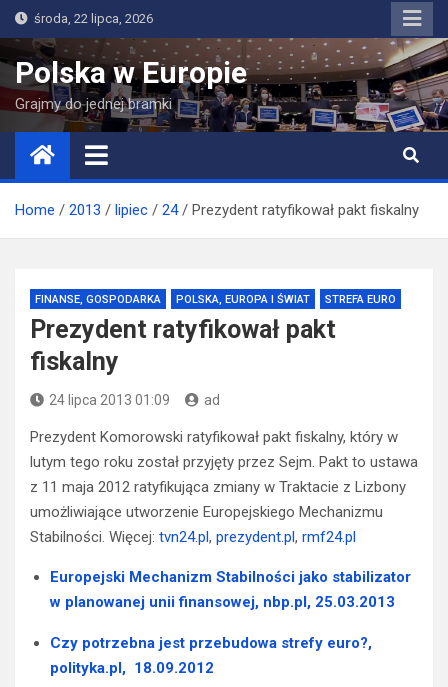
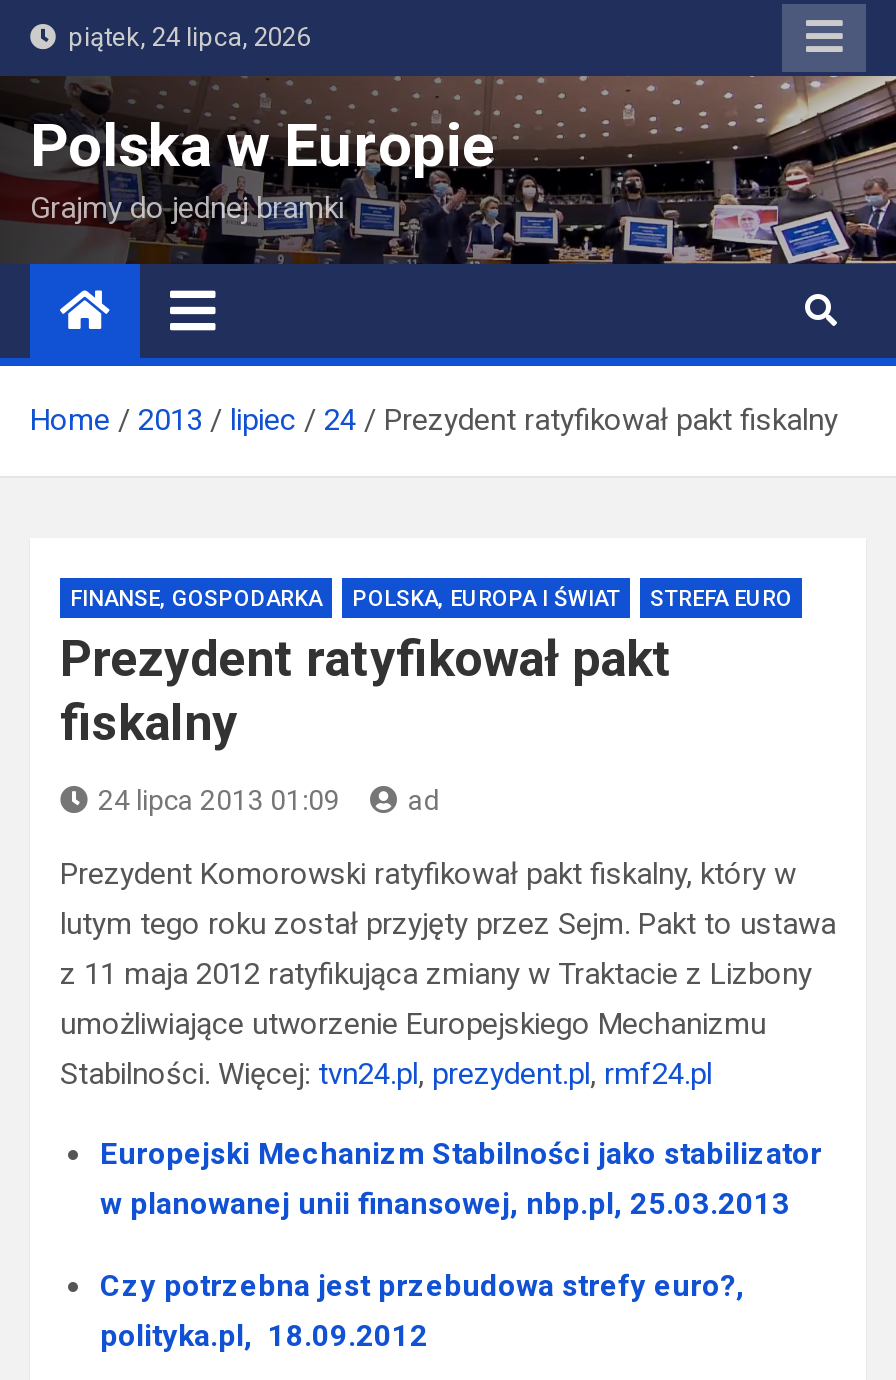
- środa, 22 lipca, 2026
+ piątek, 24 lipca, 2026
